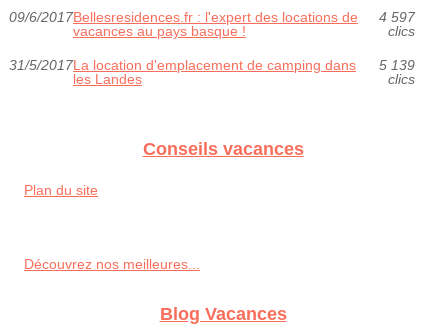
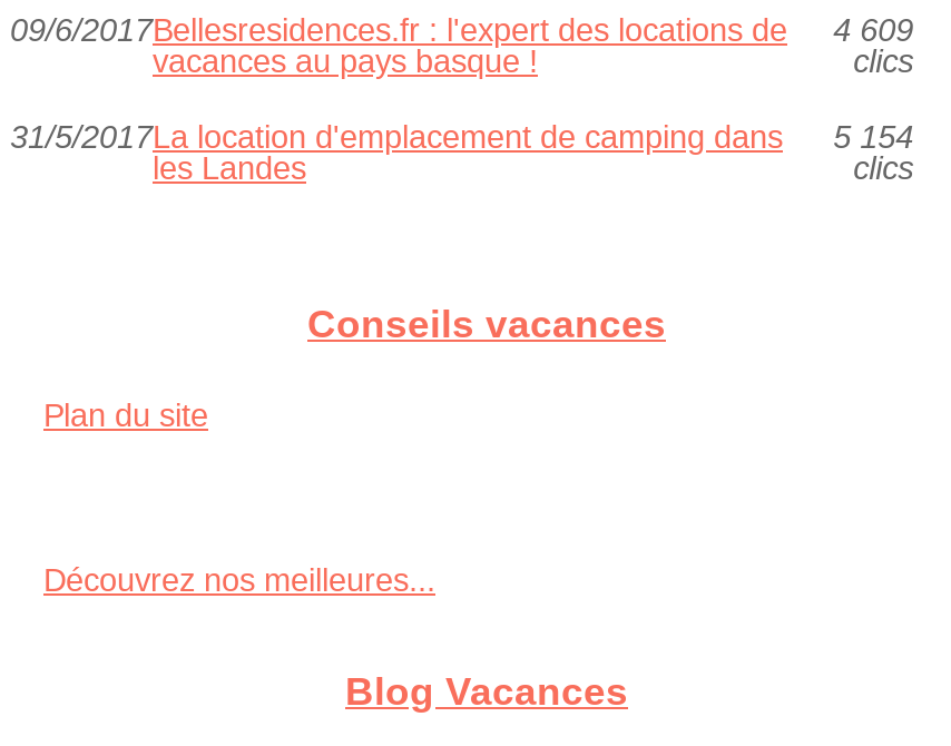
- 09/6/2017Bellesresidences.fr : l'expert des locations de 4 597
+ 09/6/2017Bellesresidences.fr : l'expert des locations de 4 609

- 31/5/2017La location d'emplacement de camping dans 5 139
+ 31/5/2017La location d'emplacement de camping dans 5 154
